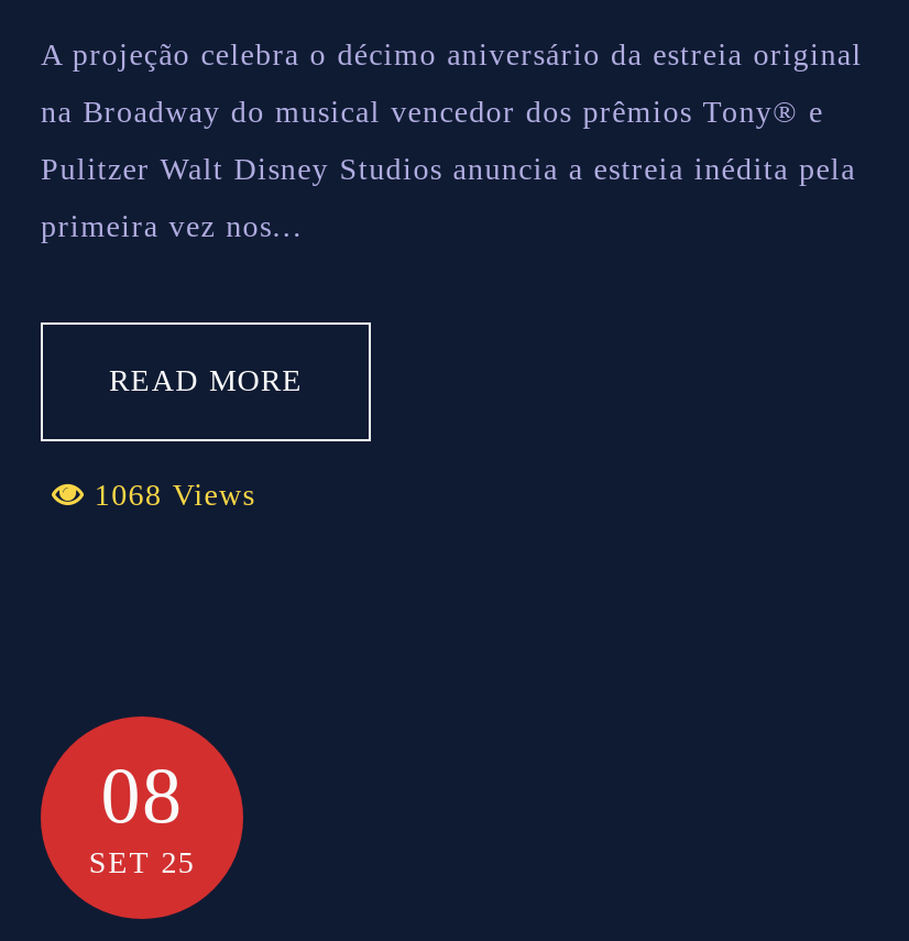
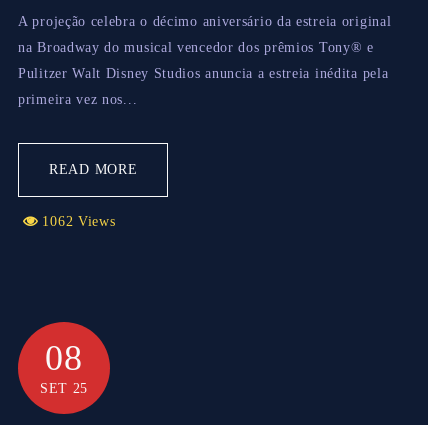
- 1068 Views
+ 1062 Views
